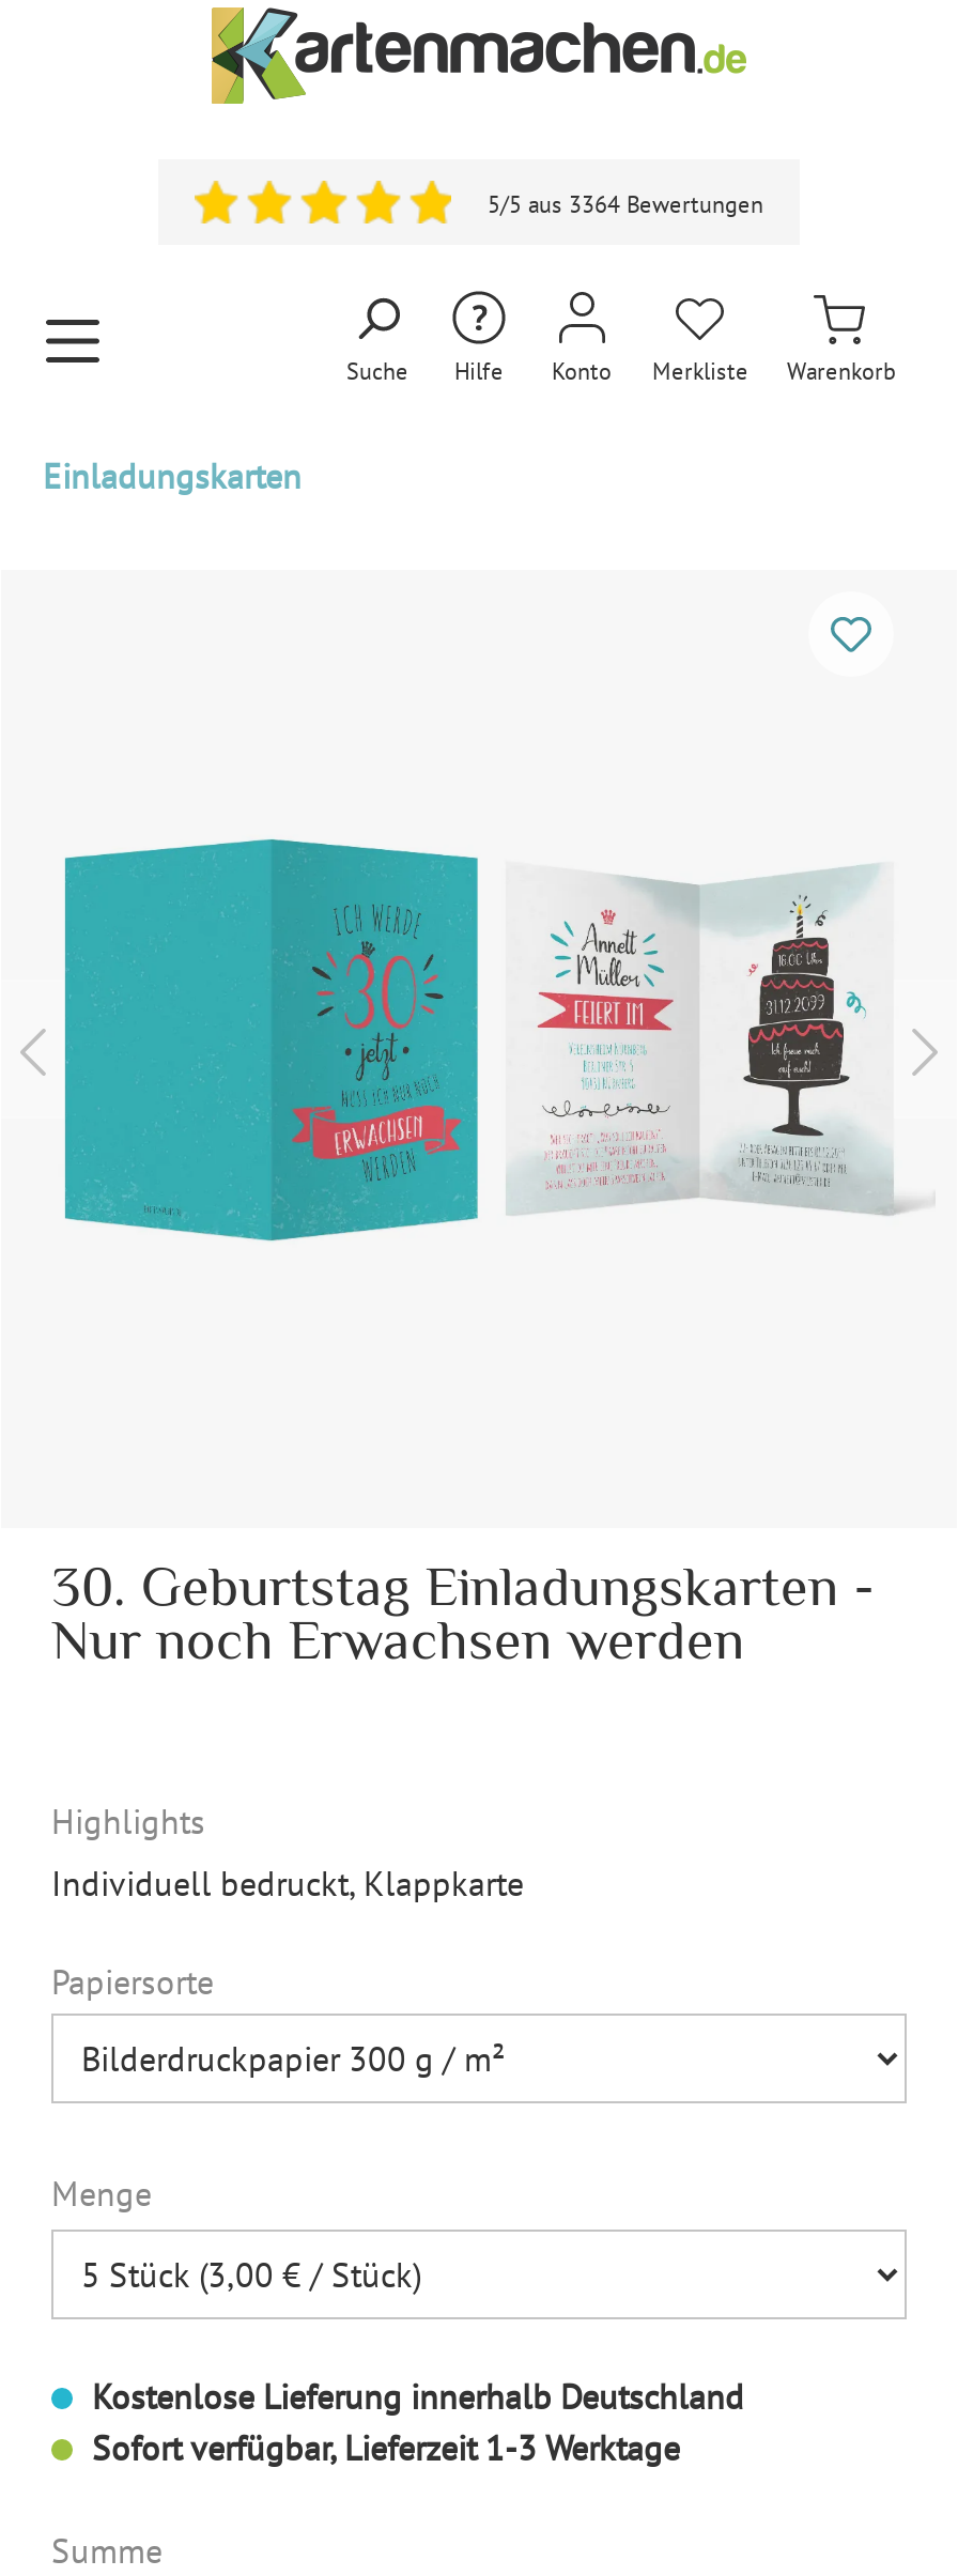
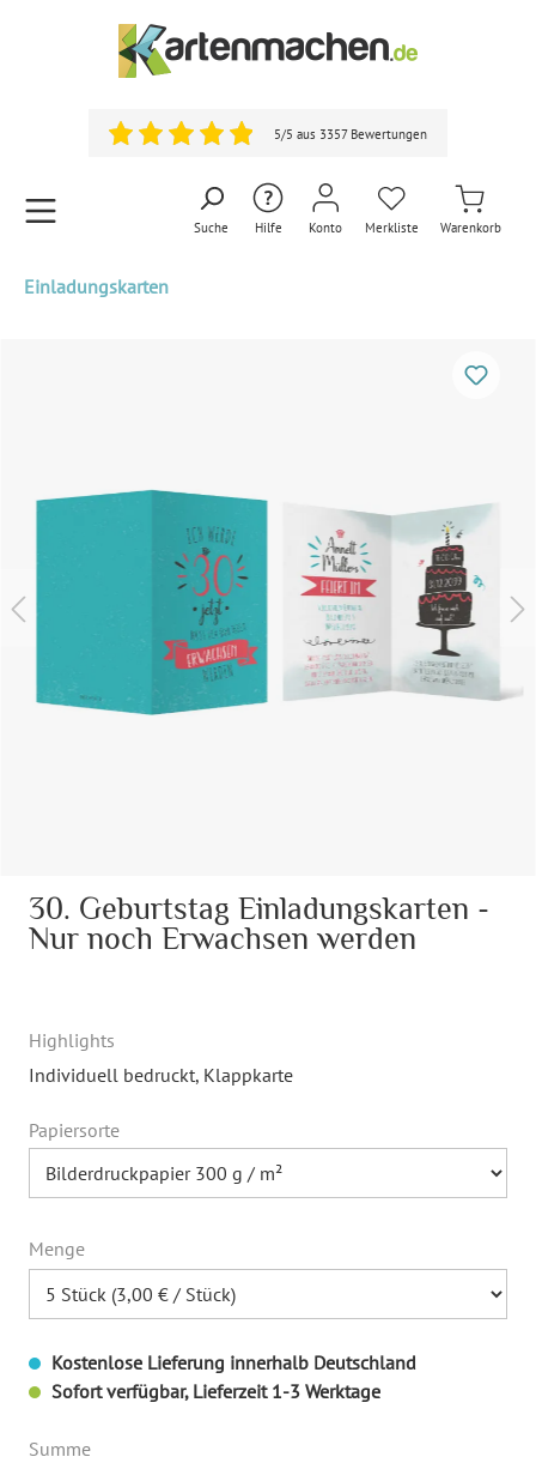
- 5/5 aus 3364 Bewertungen
+ 5/5 aus 3357 Bewertungen
